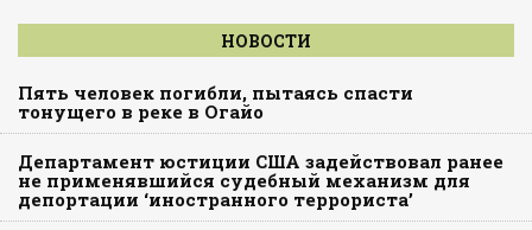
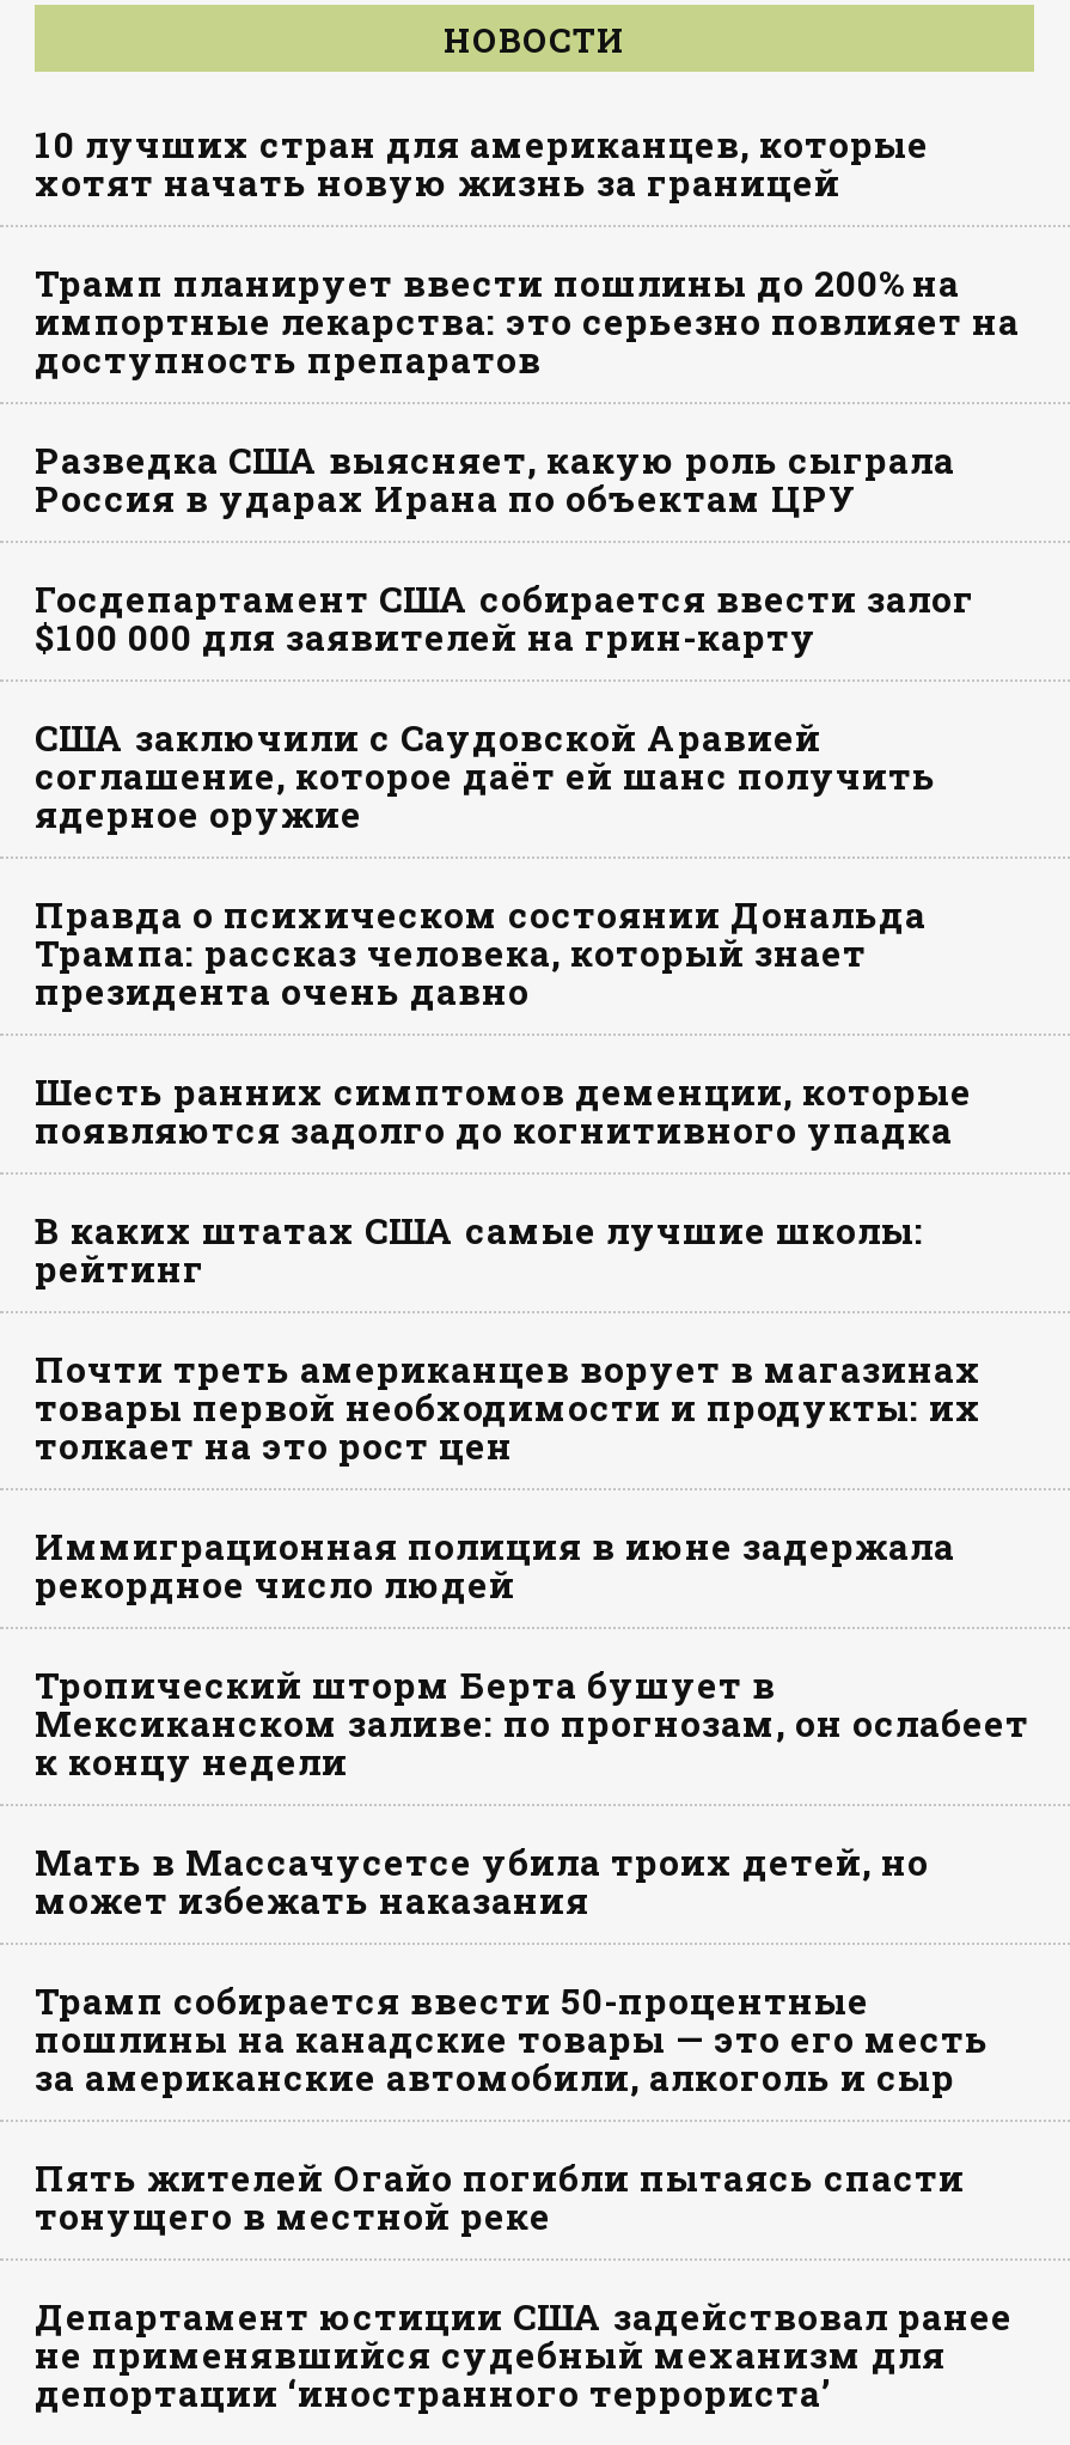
- Пять человек погибли, пытаясь спасти
- тонущего в реке в Огайо
+ 10 лучших стран для американцев, которые
+ хотят начать новую жизнь за границей
+ Трамп планирует ввести пошлины до 200% на
+ импортные лекарства: это серьезно повлияет на
+ доступность препаратов
+ Разведка США выясняет, какую роль сыграла
+ Россия в ударах Ирана по объектам ЦРУ
+ Госдепартамент США собирается ввести залог
+ $100 000 для заявителей на грин-карту
+ США заключили с Саудовской Аравией
+ соглашение, которое даёт ей шанс получить
+ ядерное оружие
+ Правда о психическом состоянии Дональда
+ Трампа: рассказ человека, который знает
+ президента очень давно
+ Шесть ранних симптомов деменции, которые
+ появляются задолго до когнитивного упадка
+ В каких штатах США самые лучшие школы:
+ рейтинг
+ Почти треть американцев ворует в магазинах
+ товары первой необходимости и продукты: их
+ толкает на это рост цен
+ Иммиграционная полиция в июне задержала
+ рекордное число людей
+ Тропический шторм Берта бушует в
+ Мексиканском заливе: по прогнозам, он ослабеет
+ к концу недели
+ Мать в Массачусетсе убила троих детей, но
+ может избежать наказания
+ Трамп собирается ввести 50-процентные
+ пошлины на канадские товары — это его месть
+ за американские автомобили, алкоголь и сыр
+ Пять жителей Огайо погибли пытаясь спасти
+ тонущего в местной реке
